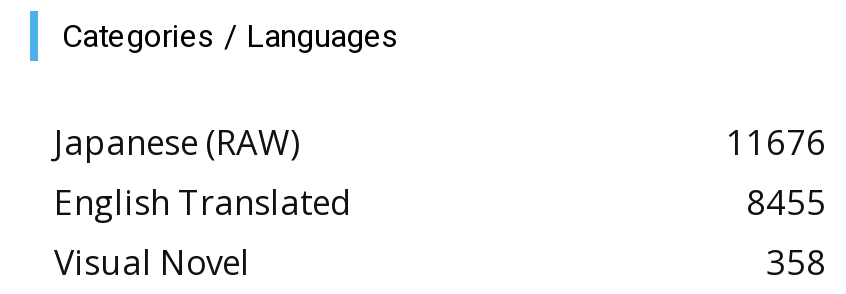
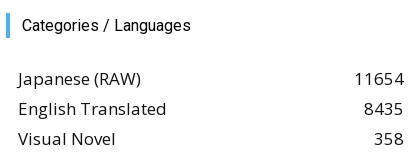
- 11676
+ 11654

- 8455
+ 8435
